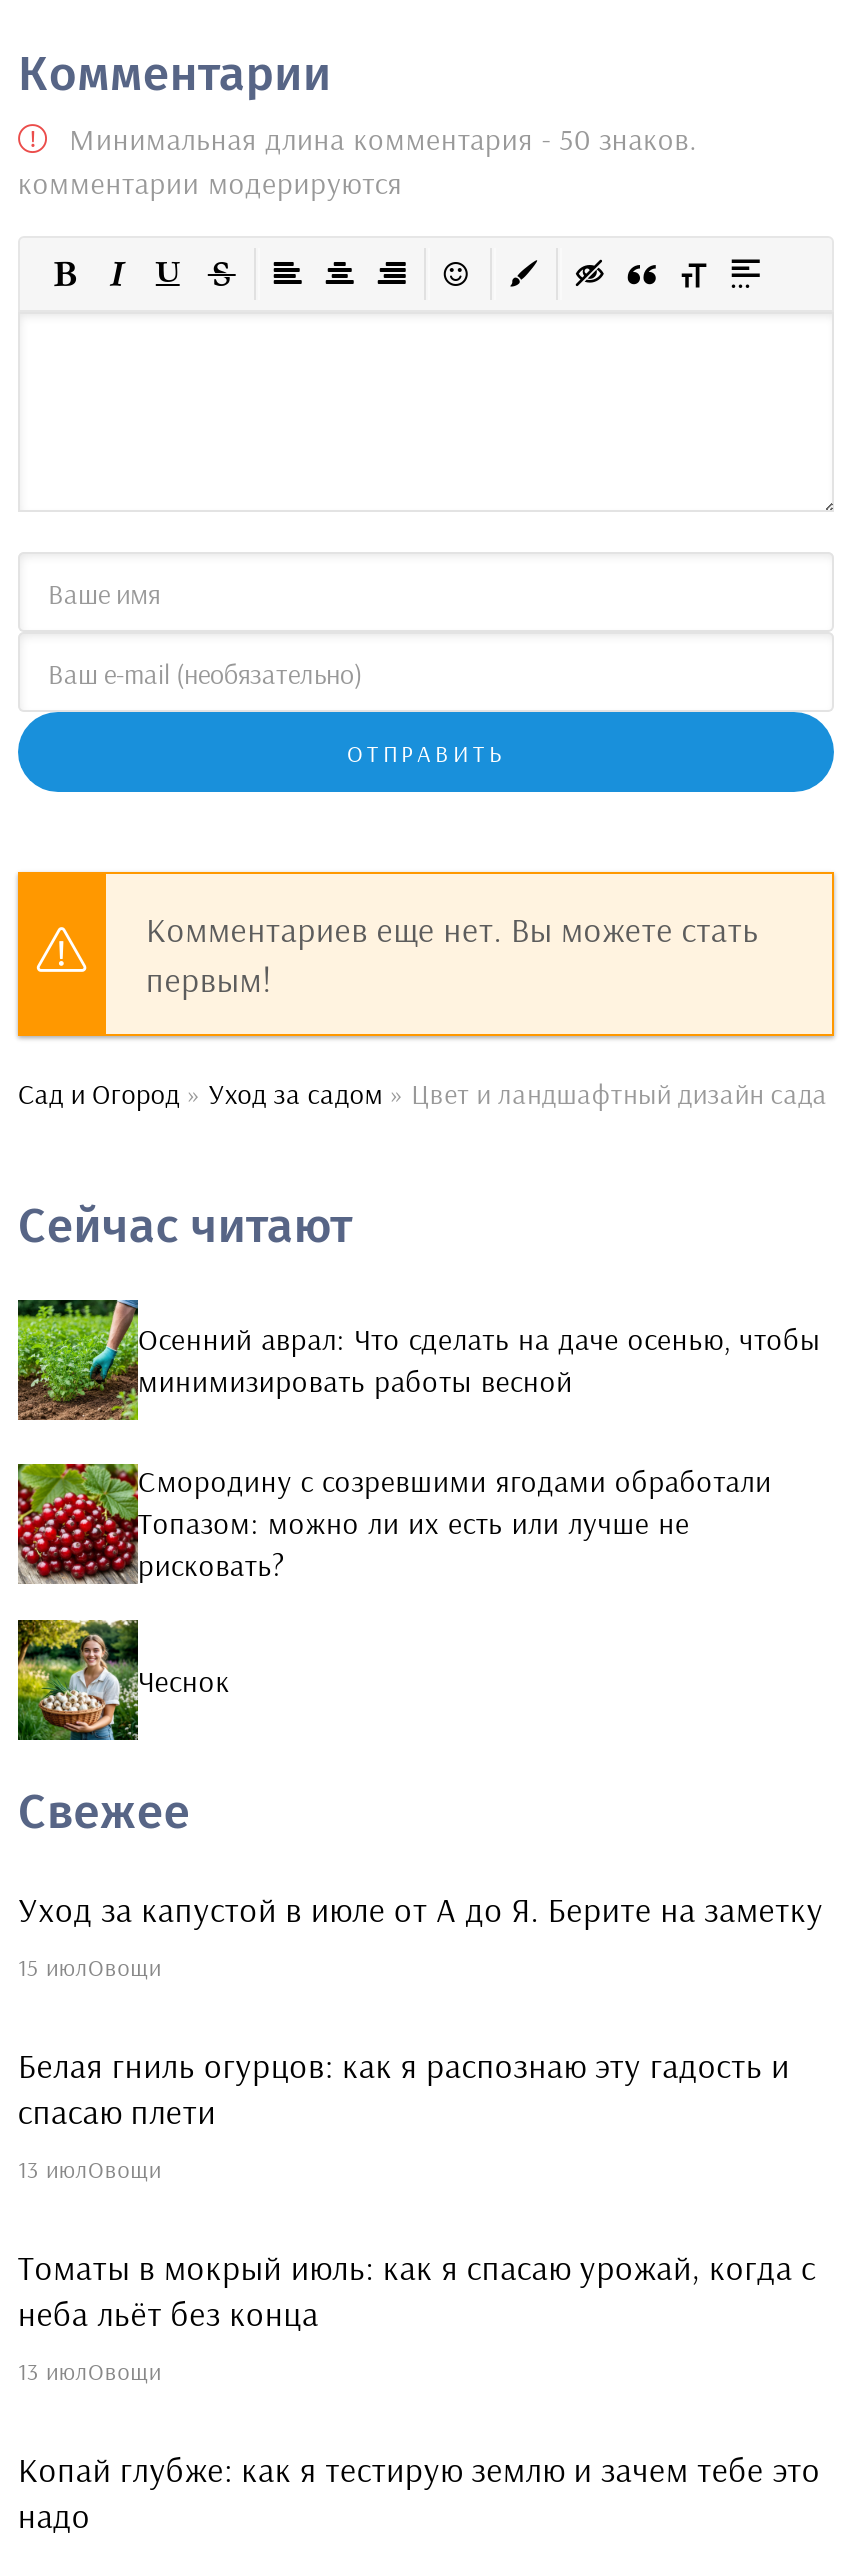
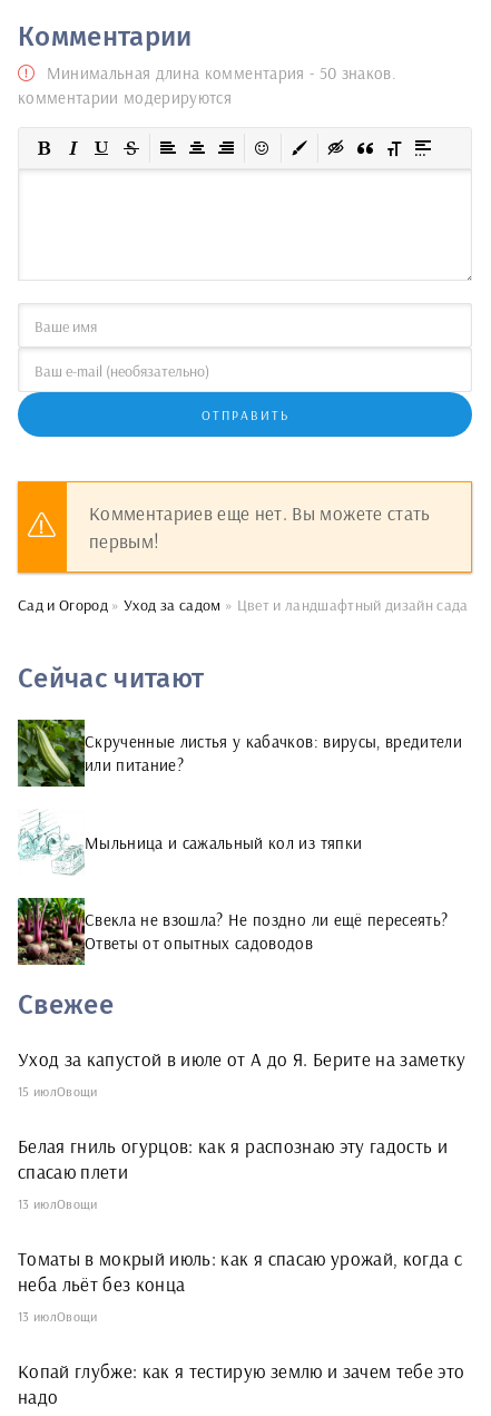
- [image]
- Осенний аврал: Что сделать на даче осенью, чтобы
- минимизировать работы весной
+ [image]
+ Скрученные листья у кабачков: вирусы, вредители
+ или питание?

- [image]
- Смородину с созревшими ягодами обработали
- Топазом: можно ли их есть или лучше не
- рисковать?
+ [image]
+ Мыльница и сажальный кол из тяпки

- [image]
- Чеснок
+ [image]
+ Свекла не взошла? Не поздно ли ещё пересеять?
+ Ответы от опытных садоводов
